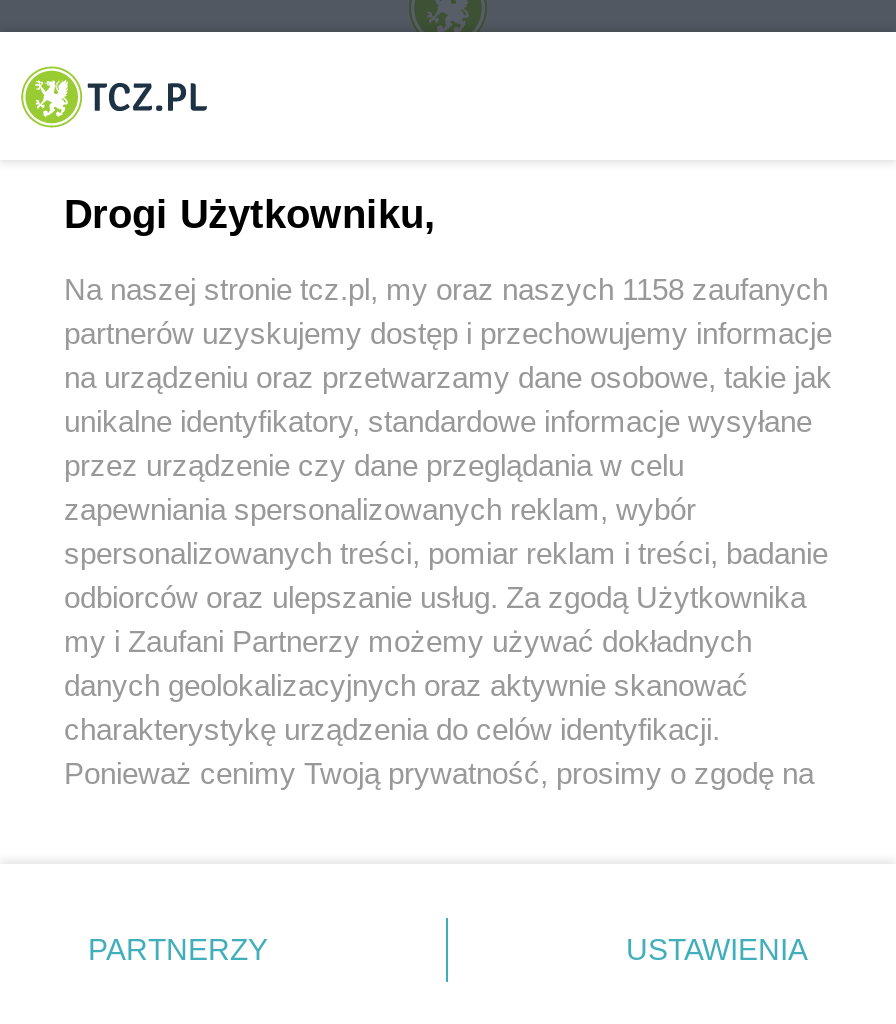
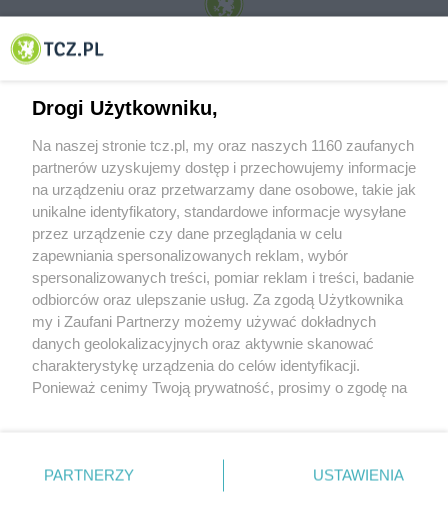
- Na naszej stronie tcz.pl, my oraz naszych 1158 zaufanych
+ Na naszej stronie tcz.pl, my oraz naszych 1160 zaufanych
